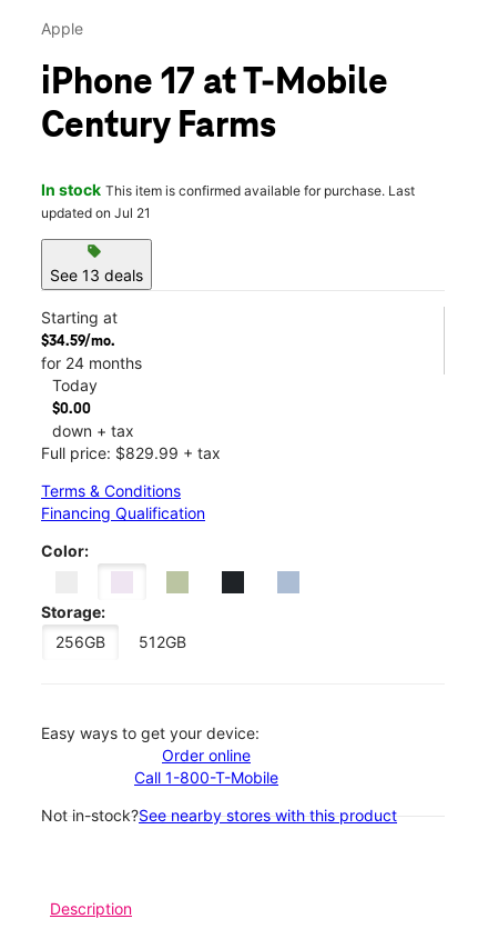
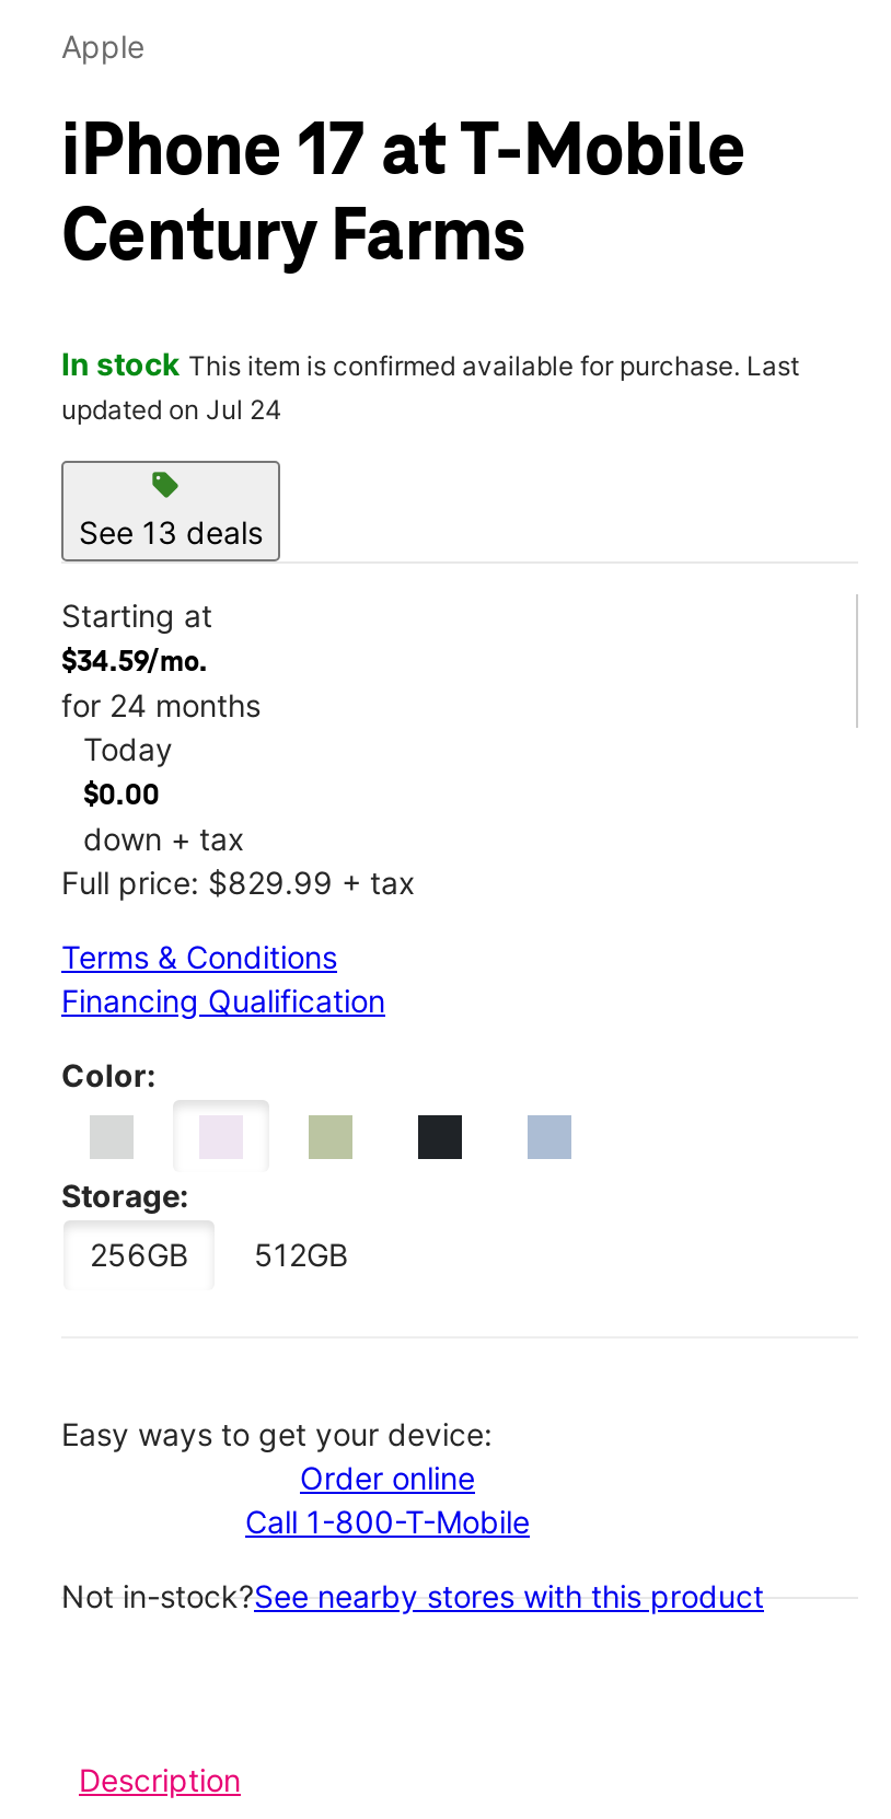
- updated on Jul 21
+ updated on Jul 24
